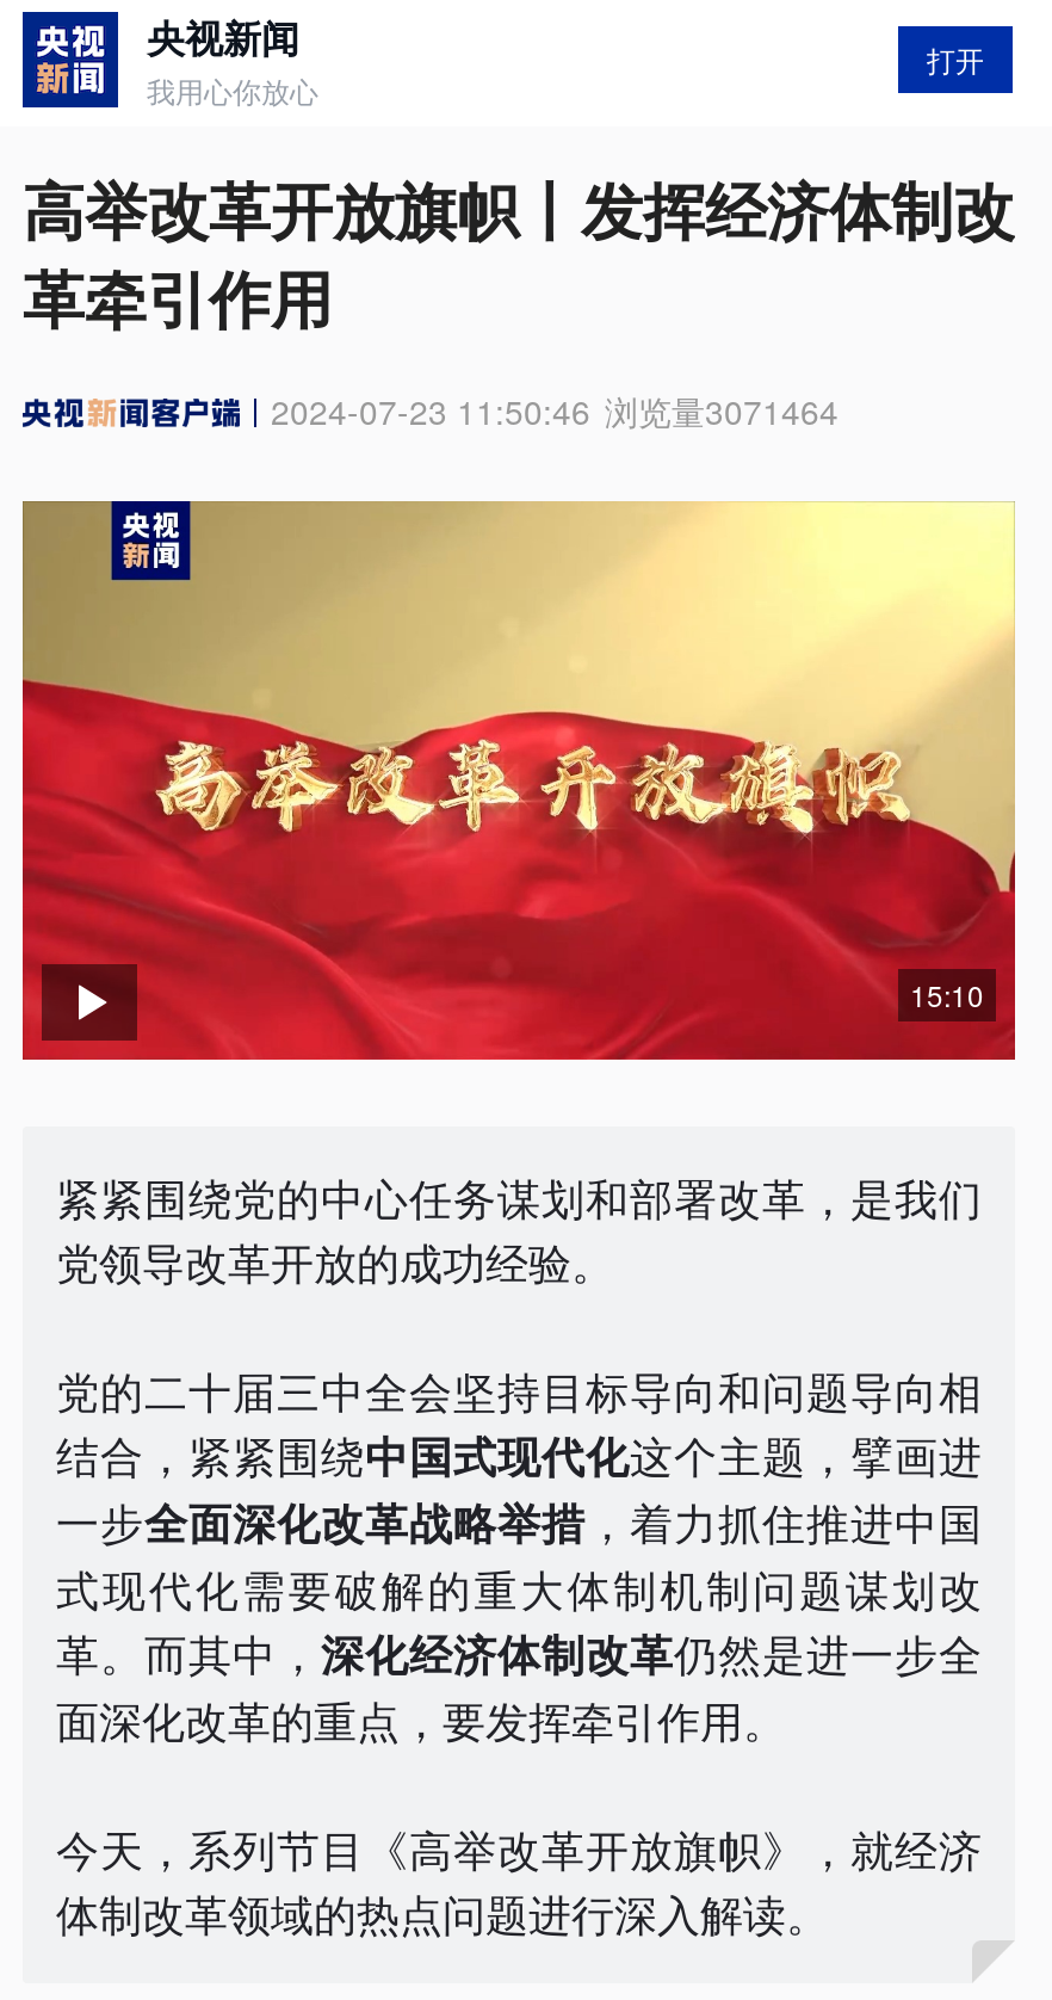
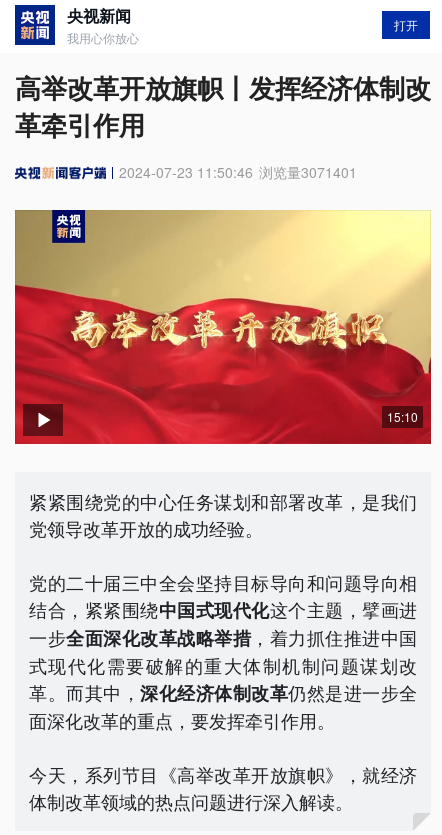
- 2024-07-23 11:50:46 浏览量3071464
+ 2024-07-23 11:50:46 浏览量3071401
